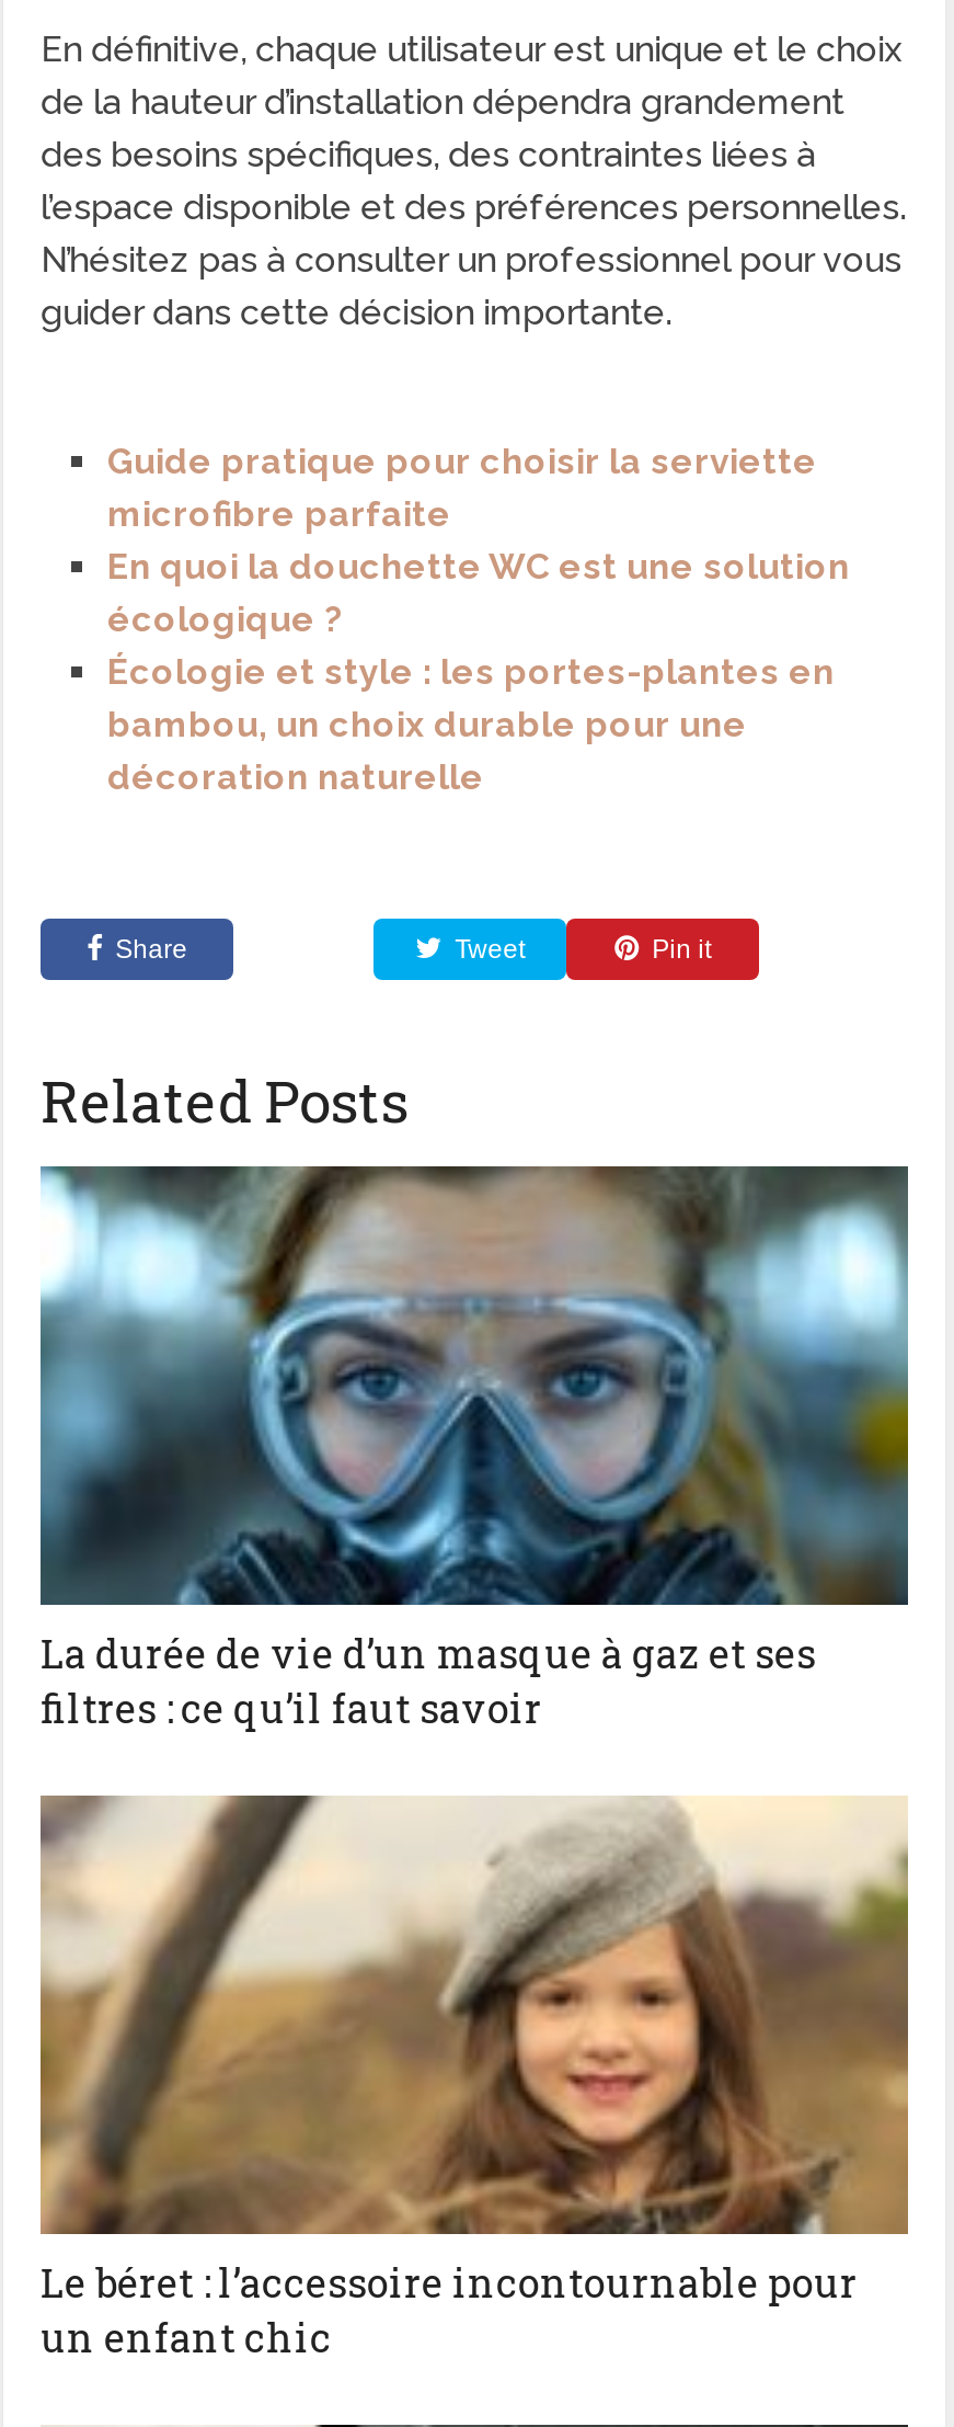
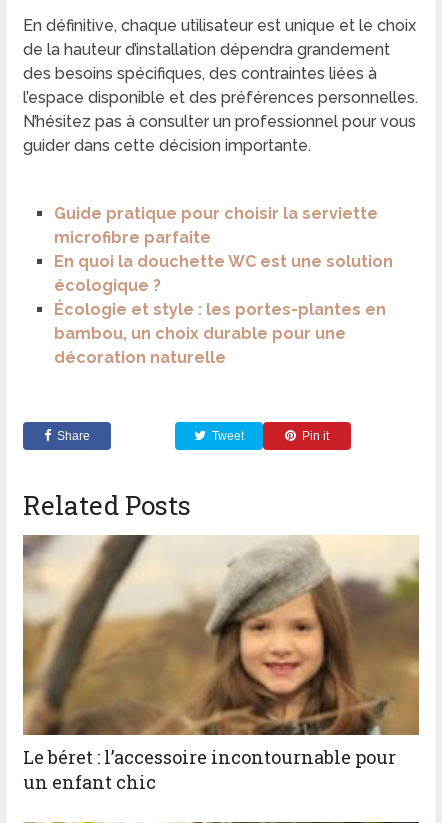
- [image]
- La durée de vie d’un masque à gaz et ses
- filtres : ce qu’il faut savoir
